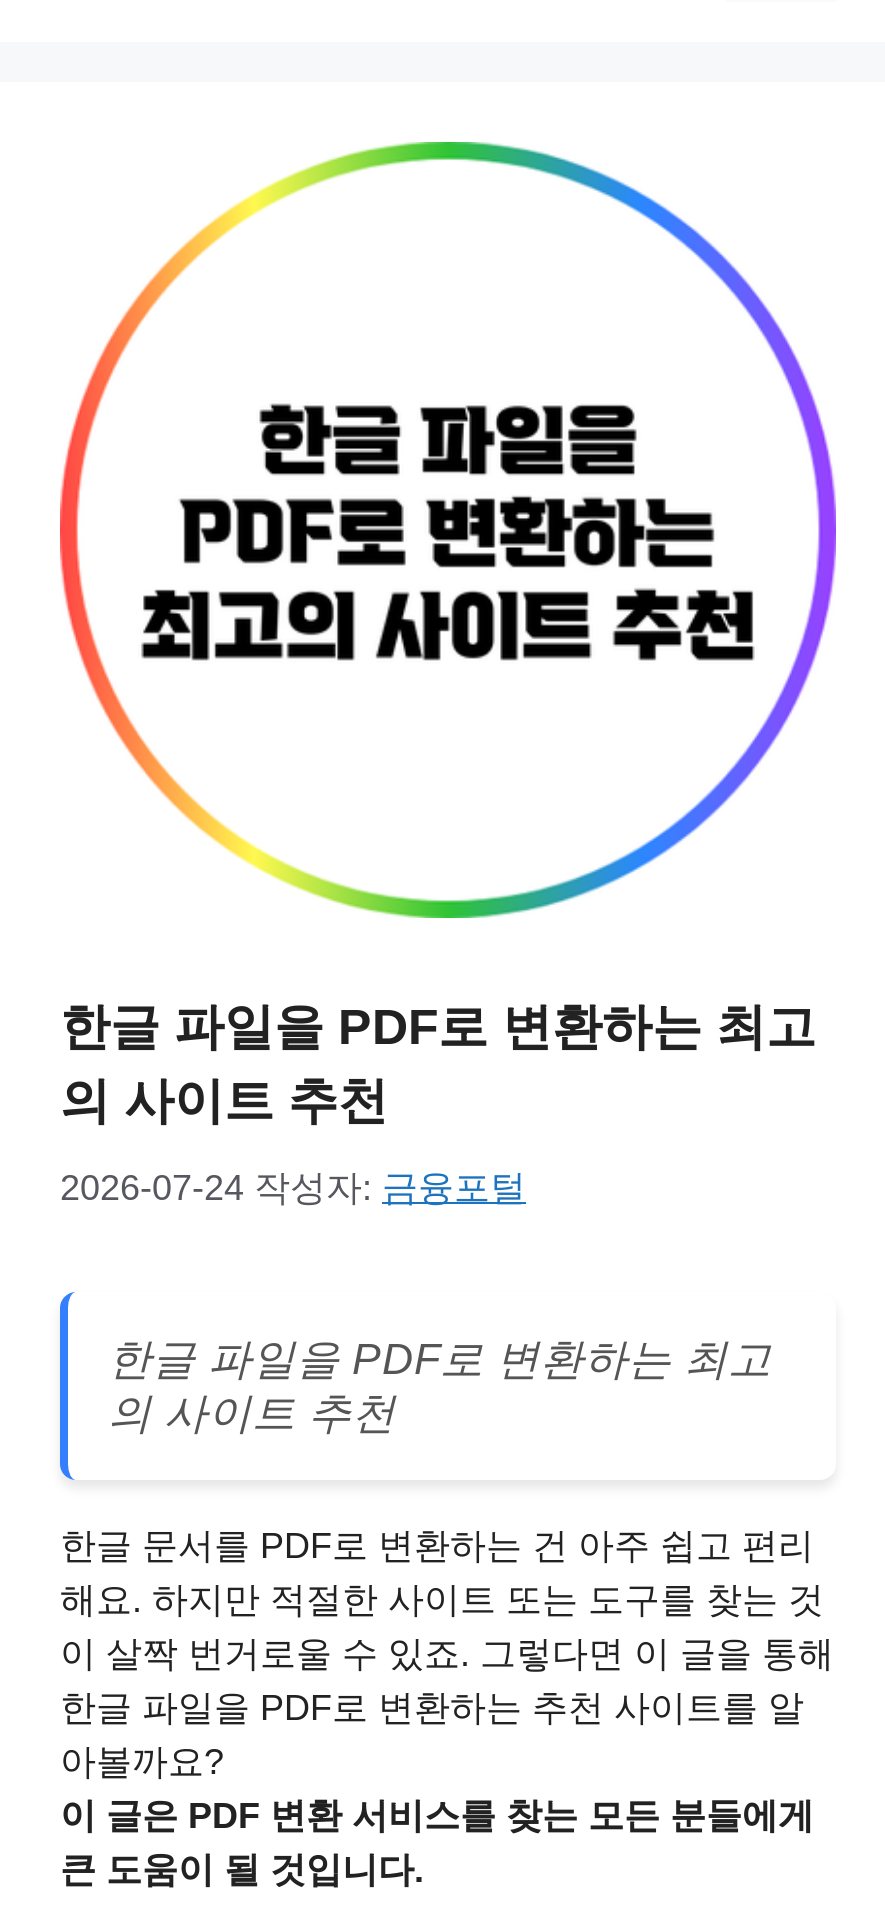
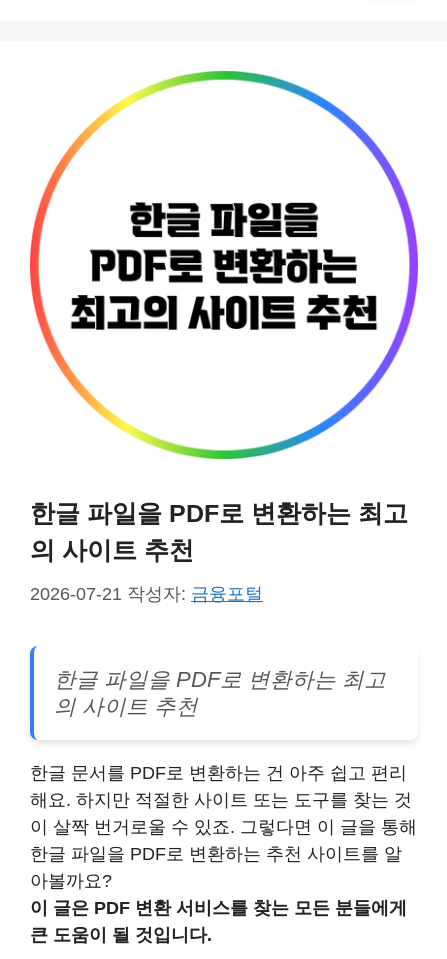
- 2026-07-24 작성자: 금융포털
+ 2026-07-21 작성자: 금융포털
